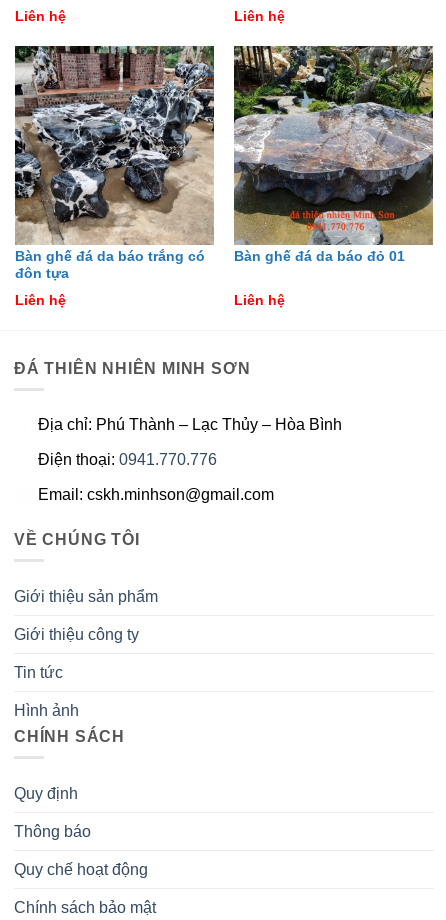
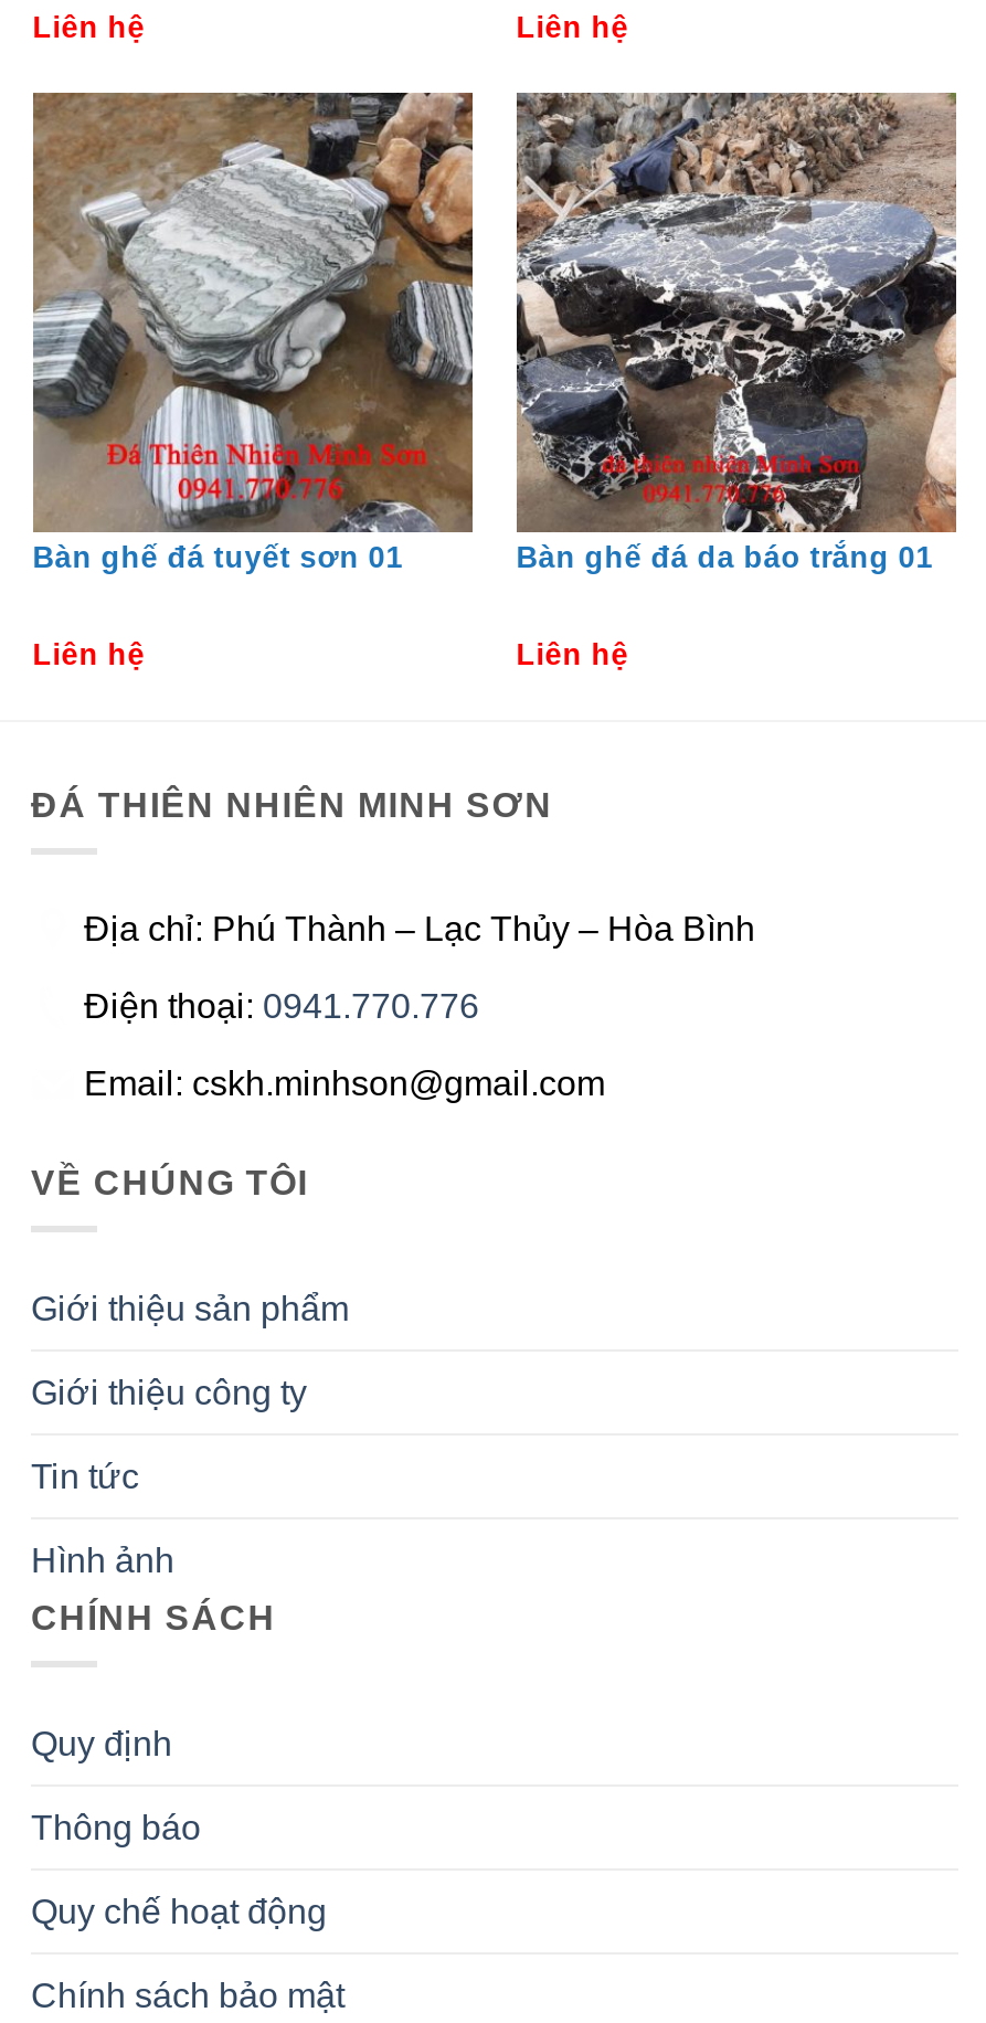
- [image]
- Bàn ghế đá da báo trắng có
- đôn tựa
+ [image]
+ Bàn ghế đá tuyết sơn 01

- [image]
- Bàn ghế đá da báo đỏ 01
+ [image]
+ Bàn ghế đá da báo trắng 01
